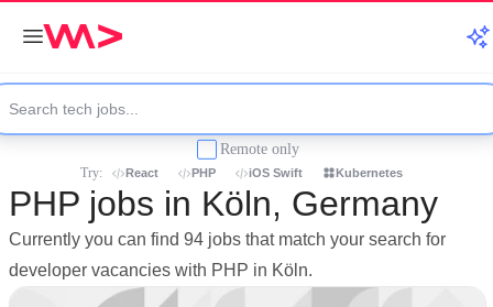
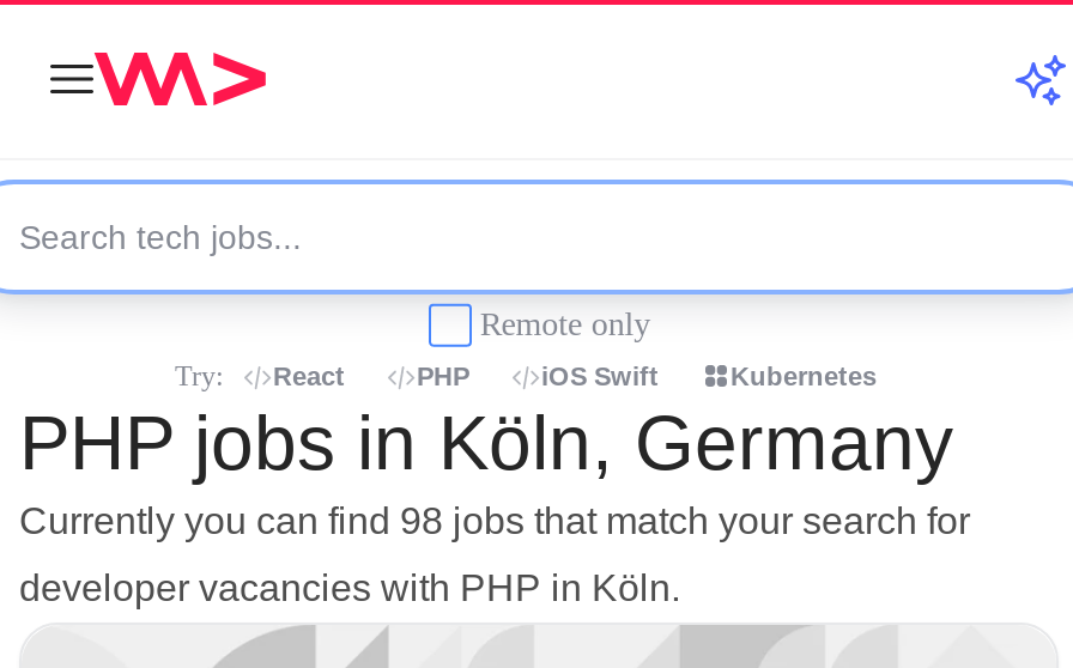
- Currently you can find 94 jobs that match your search for
+ Currently you can find 98 jobs that match your search for
